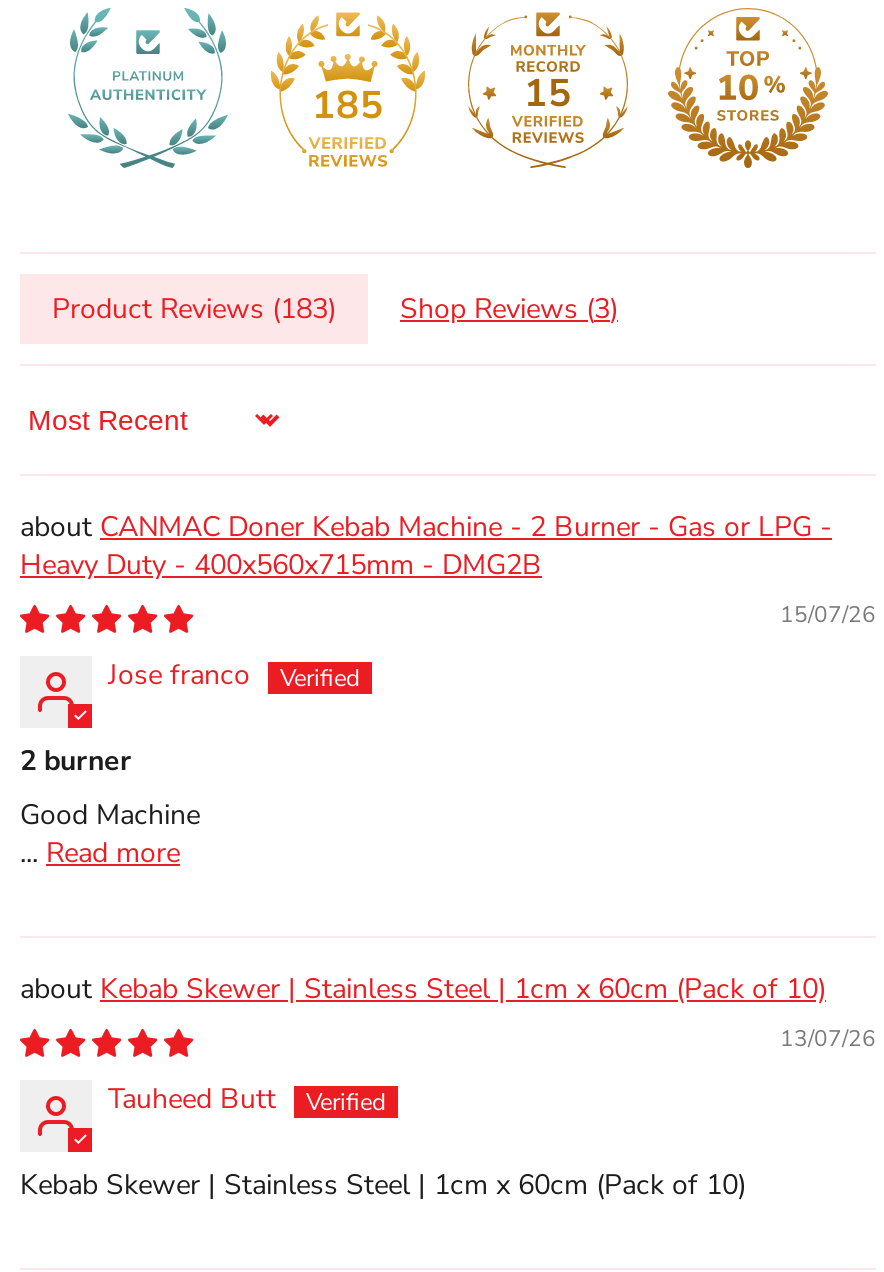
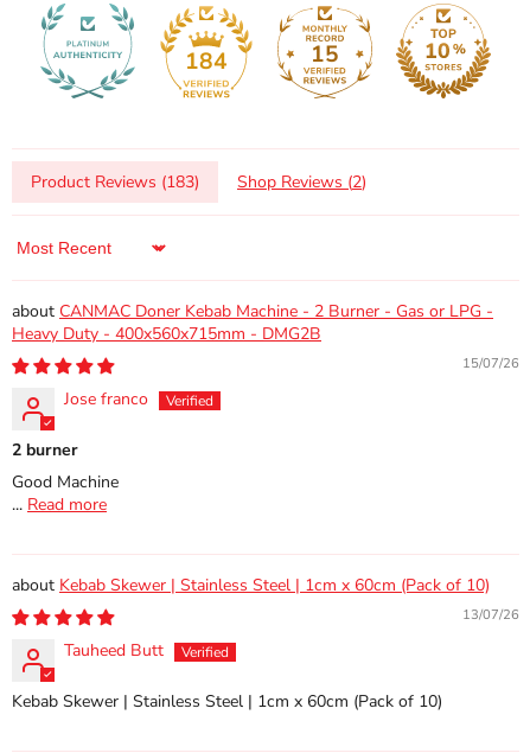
- 185
+ 184

- Product Reviews (183) Shop Reviews (3)
+ Product Reviews (183) Shop Reviews (2)
